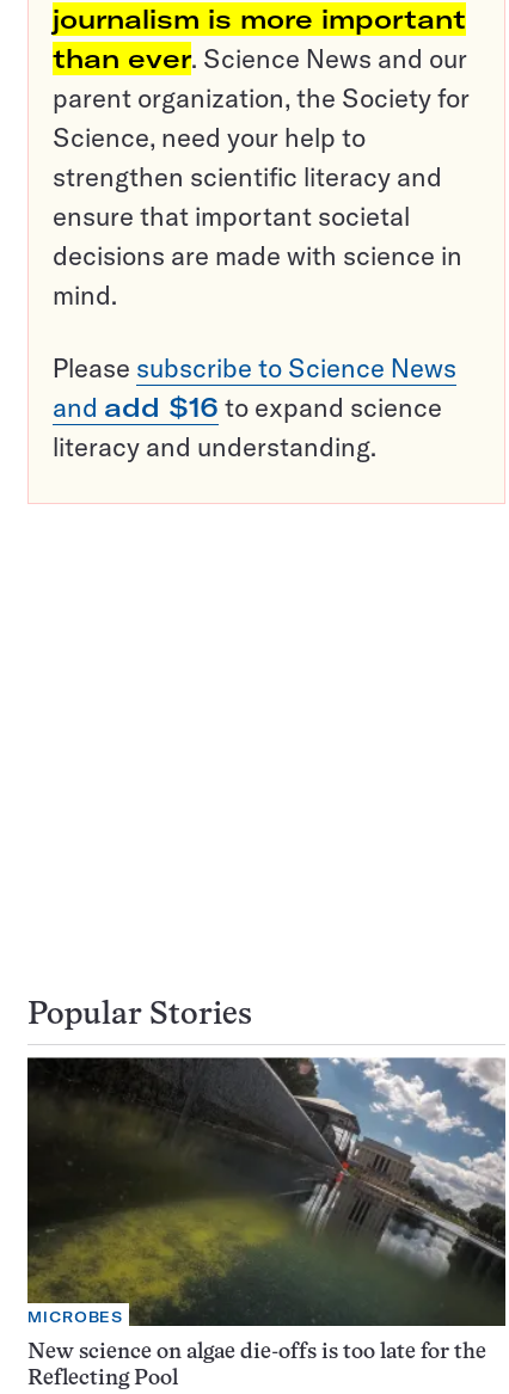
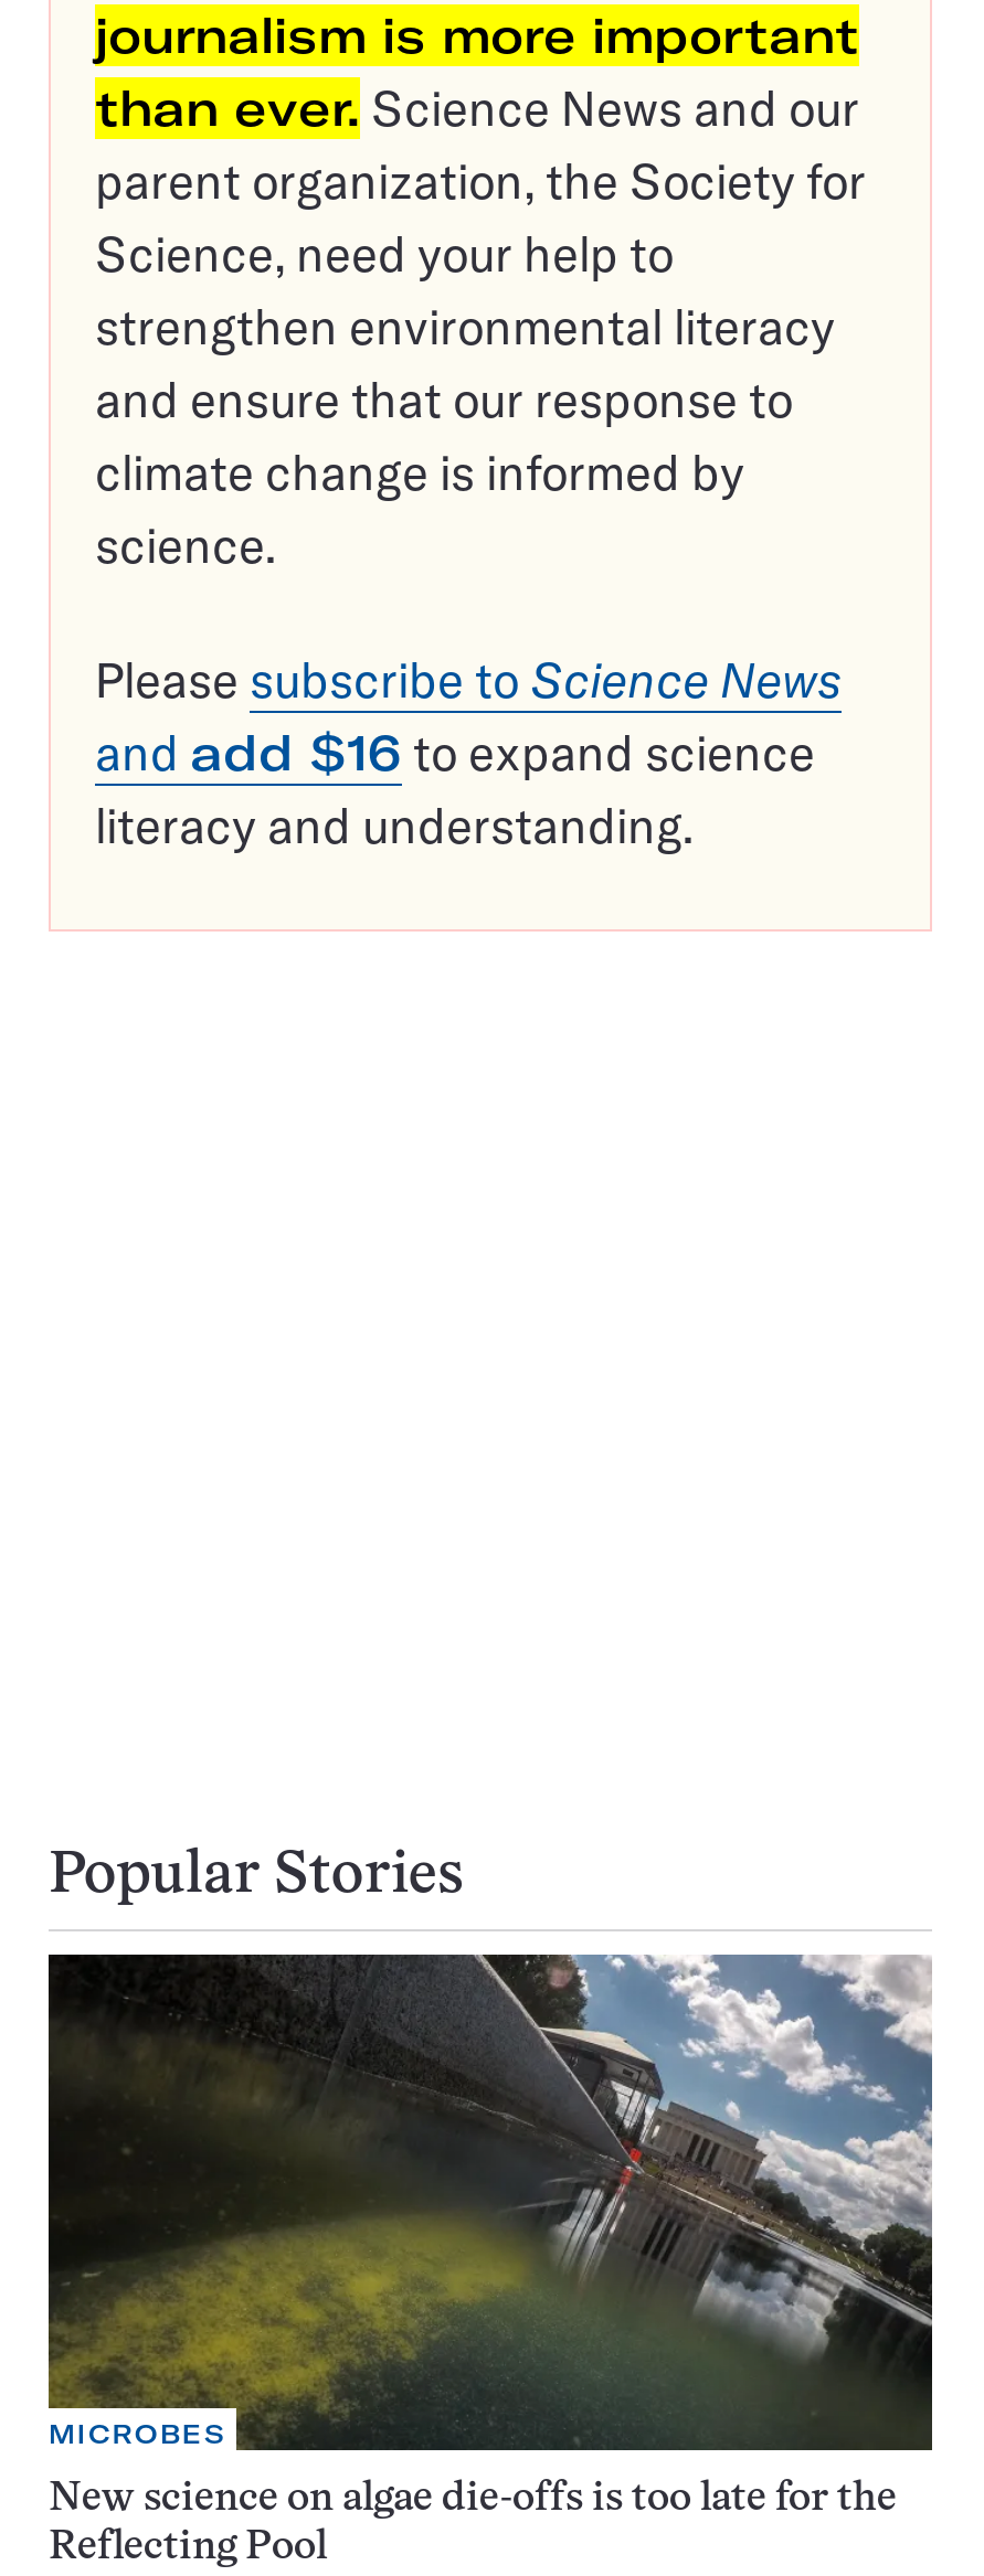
- strengthen scientific literacy and
- ensure that important societal
- decisions are made with science in
- mind.
+ strengthen environmental literacy
+ and ensure that our response to
+ climate change is informed by
+ science.
